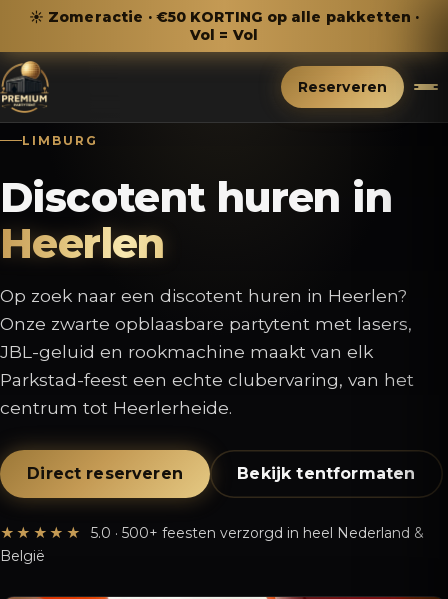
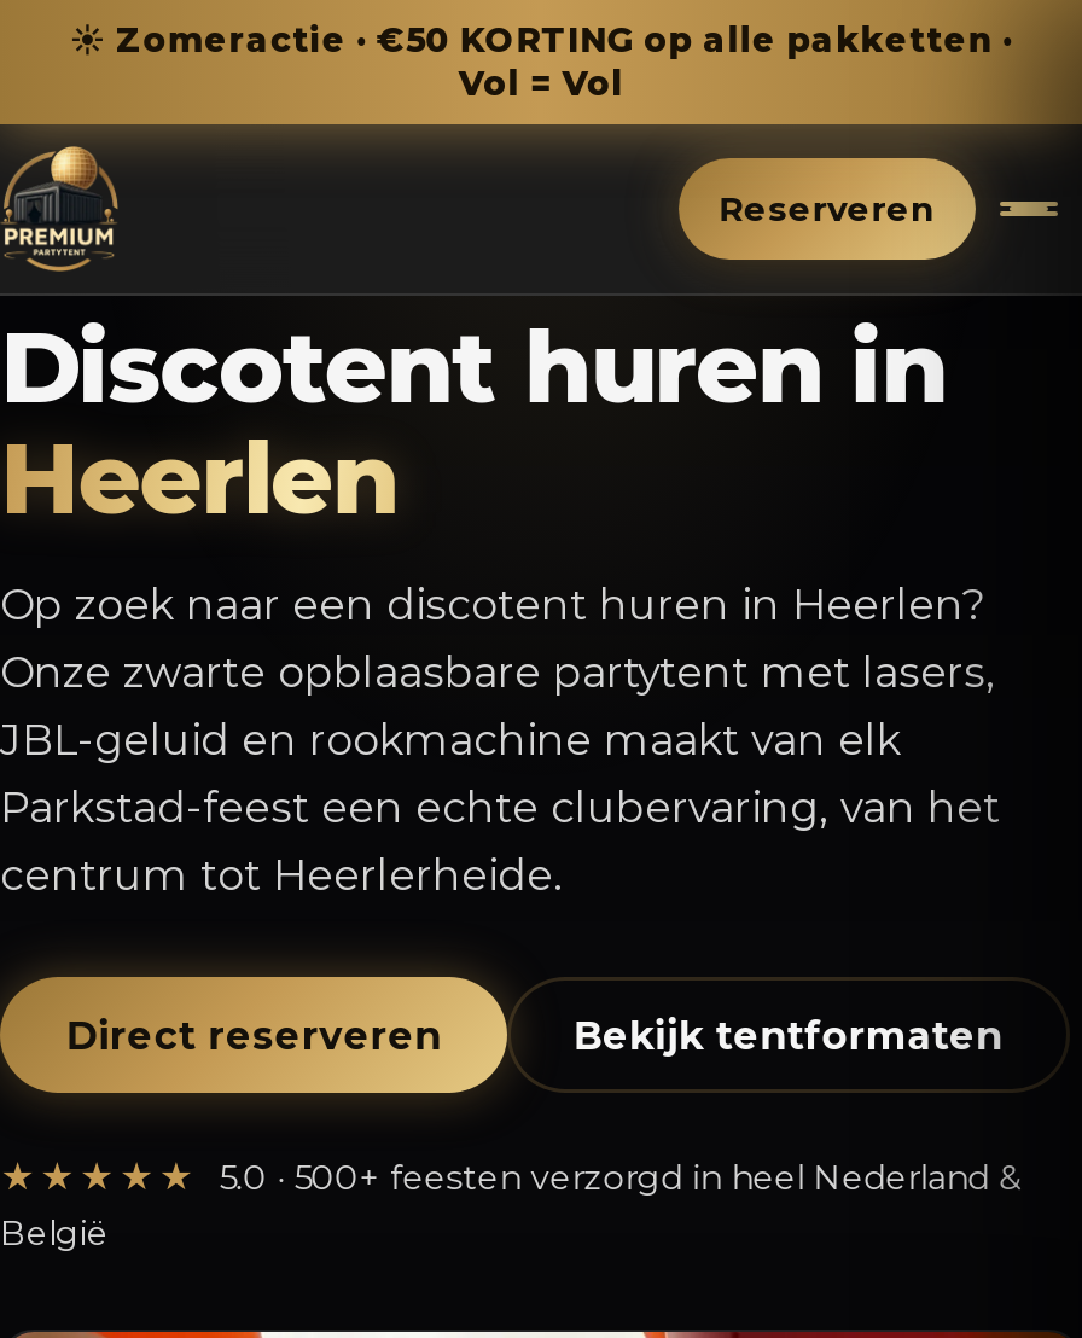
- LIMBURG
